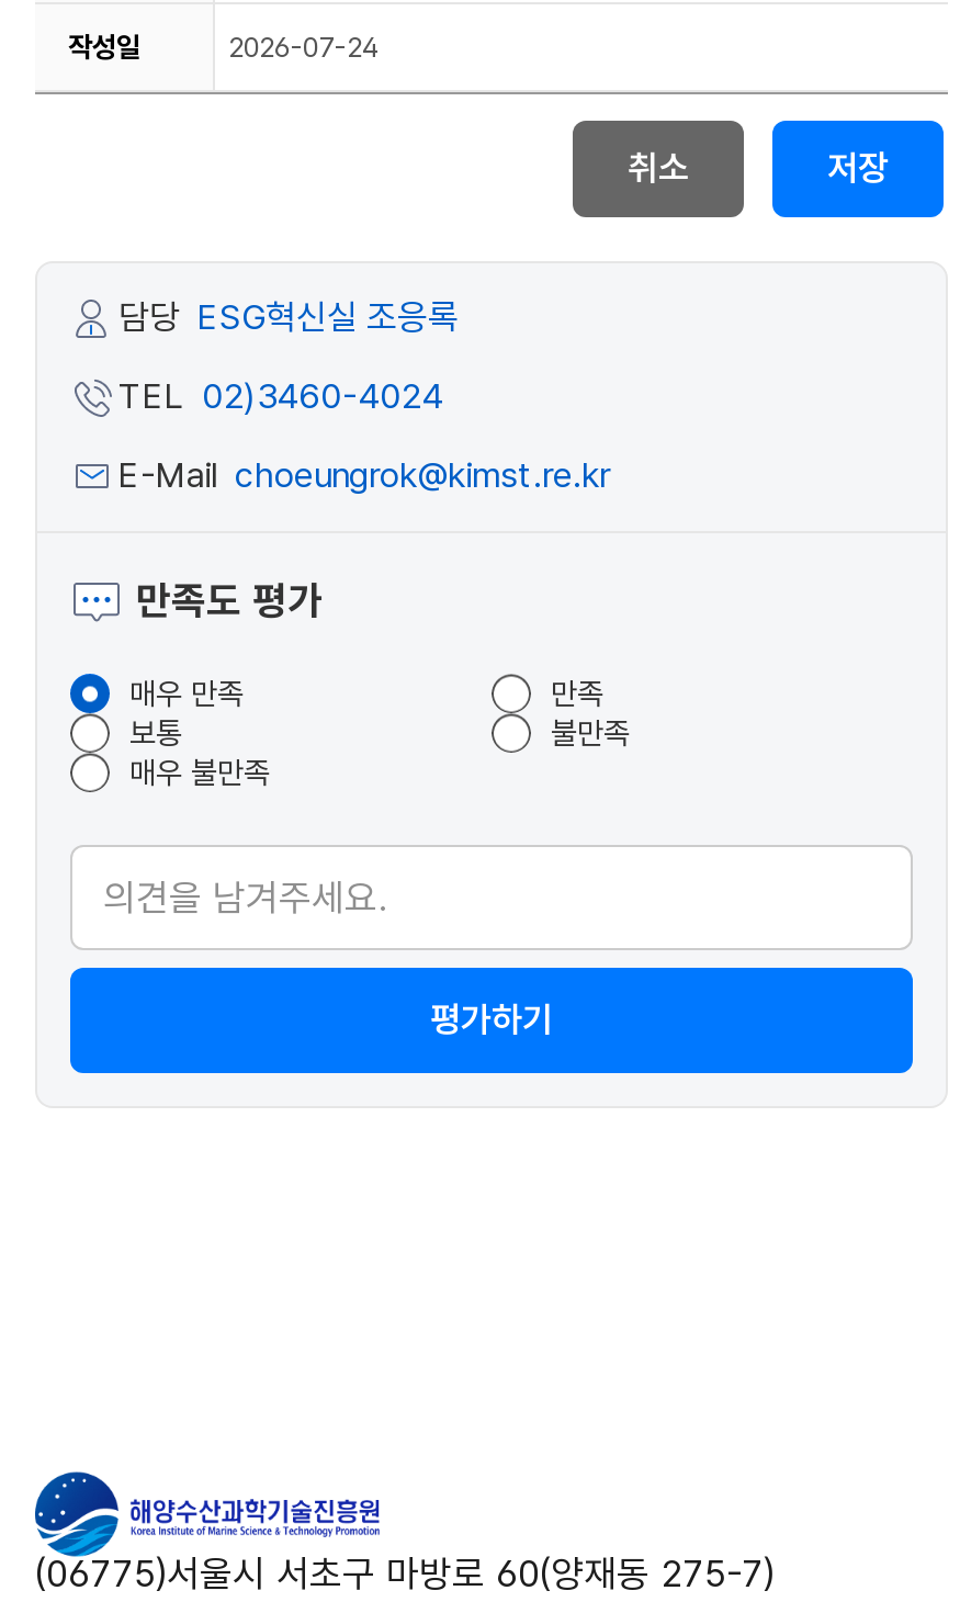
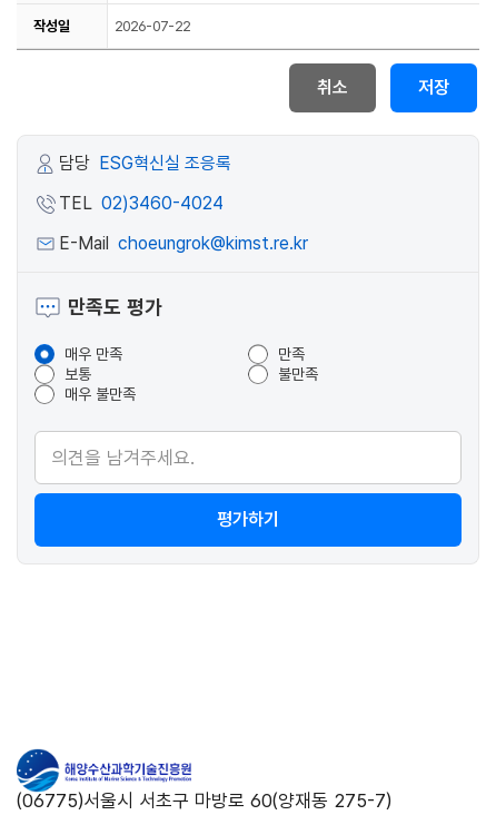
- 2026-07-24
+ 2026-07-22
